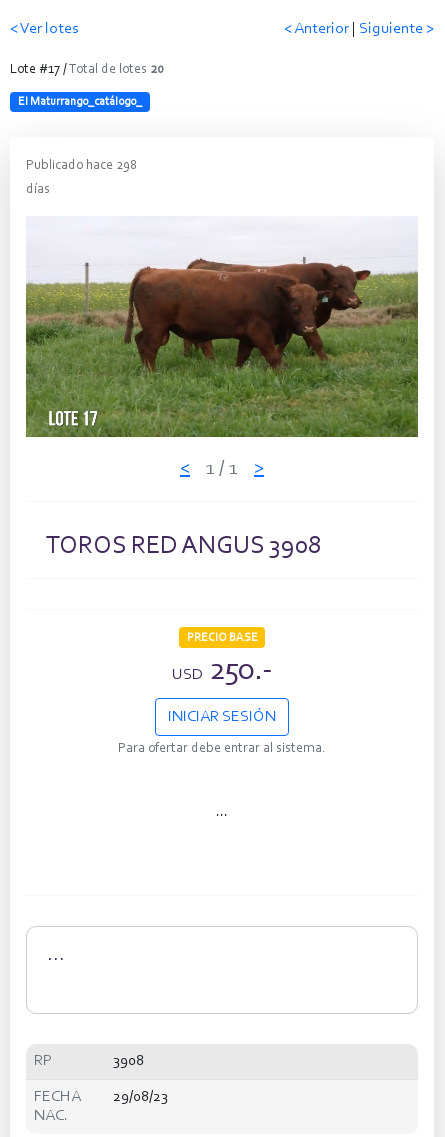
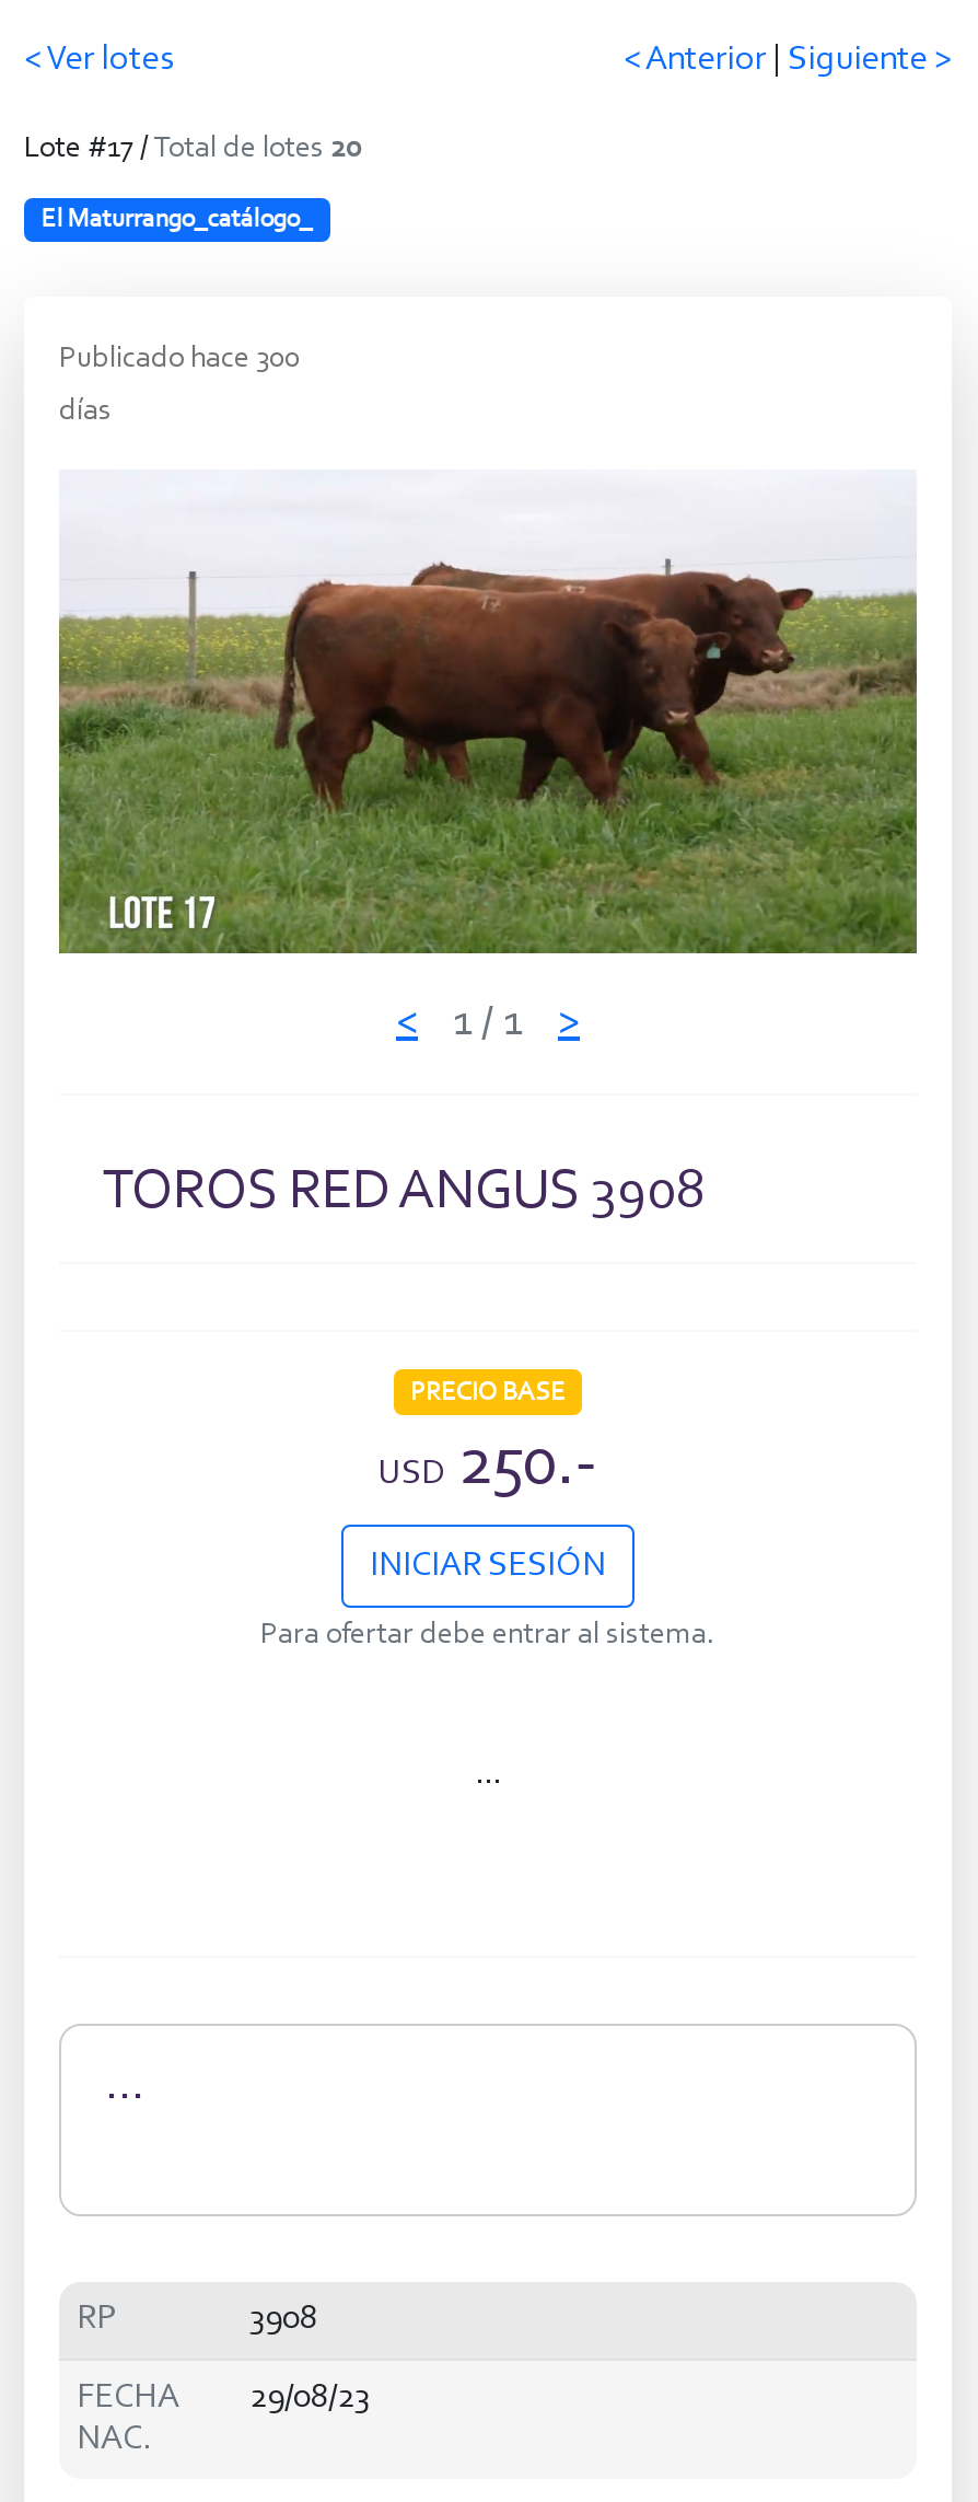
- Publicado hace 298
+ Publicado hace 300
